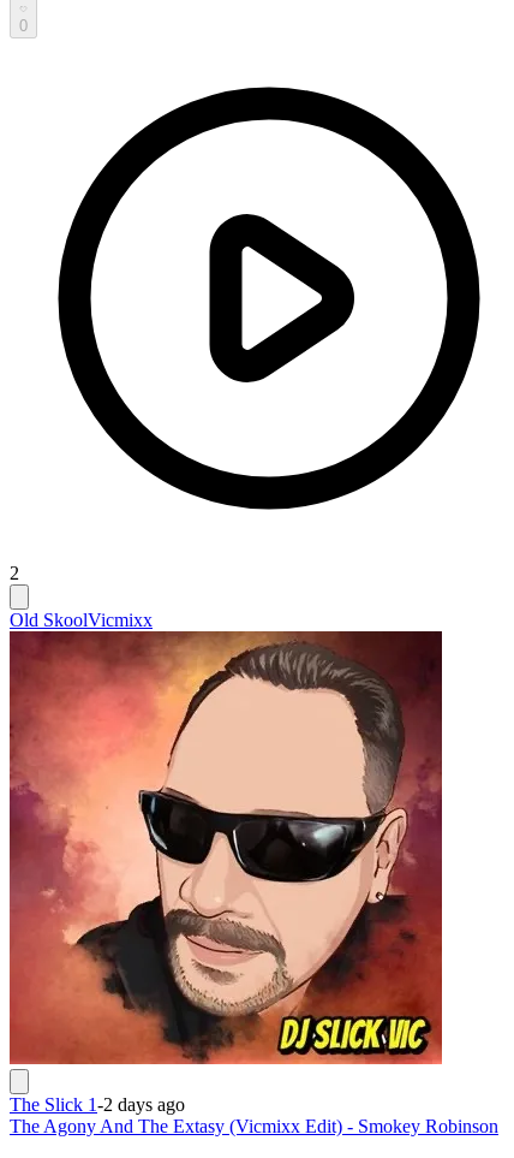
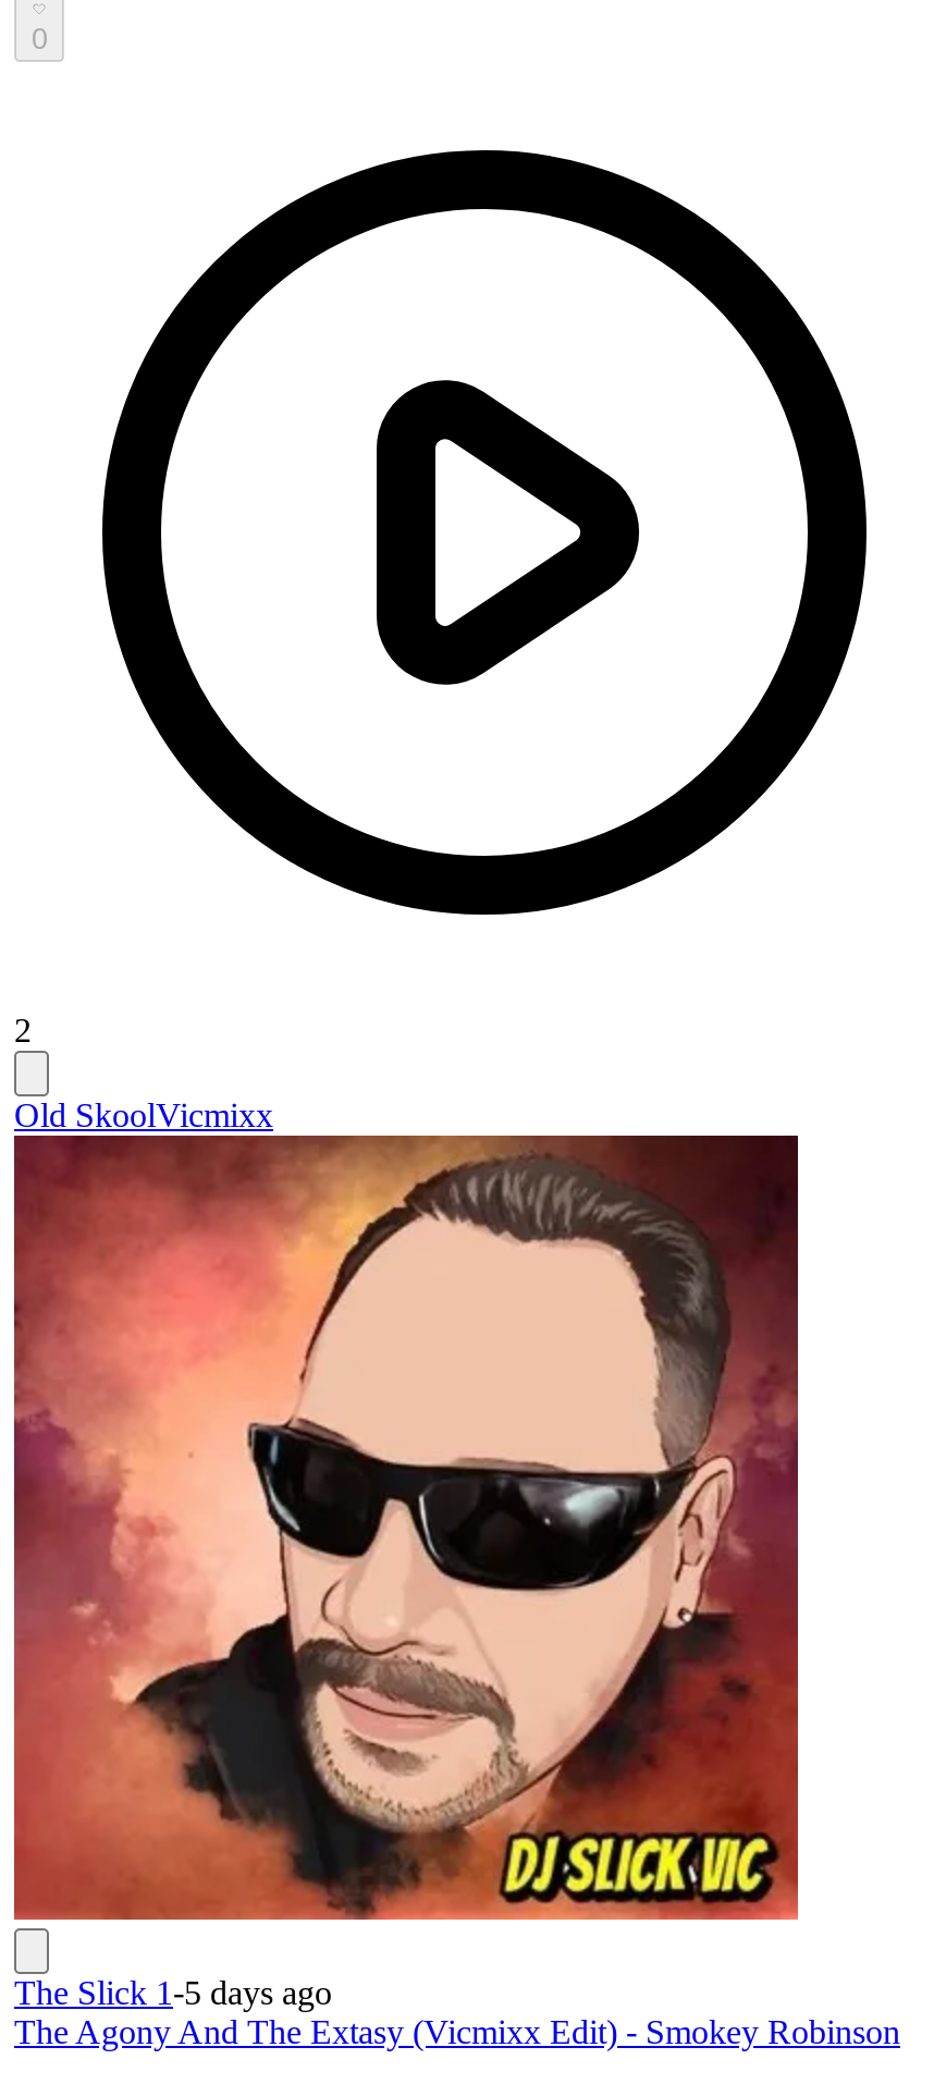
- The Slick 1 -2 days ago
+ The Slick 1 -5 days ago
